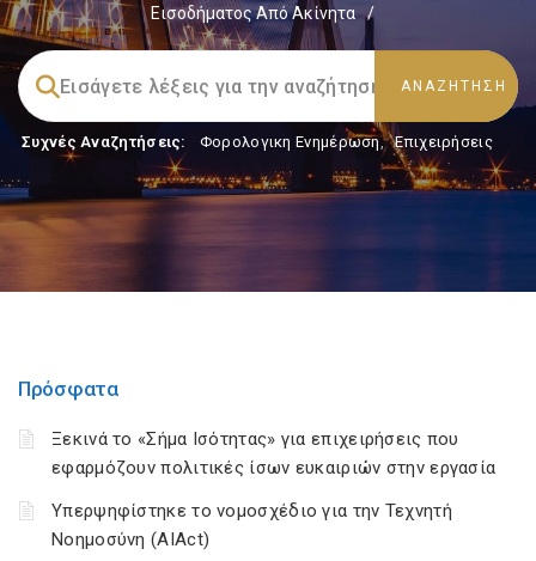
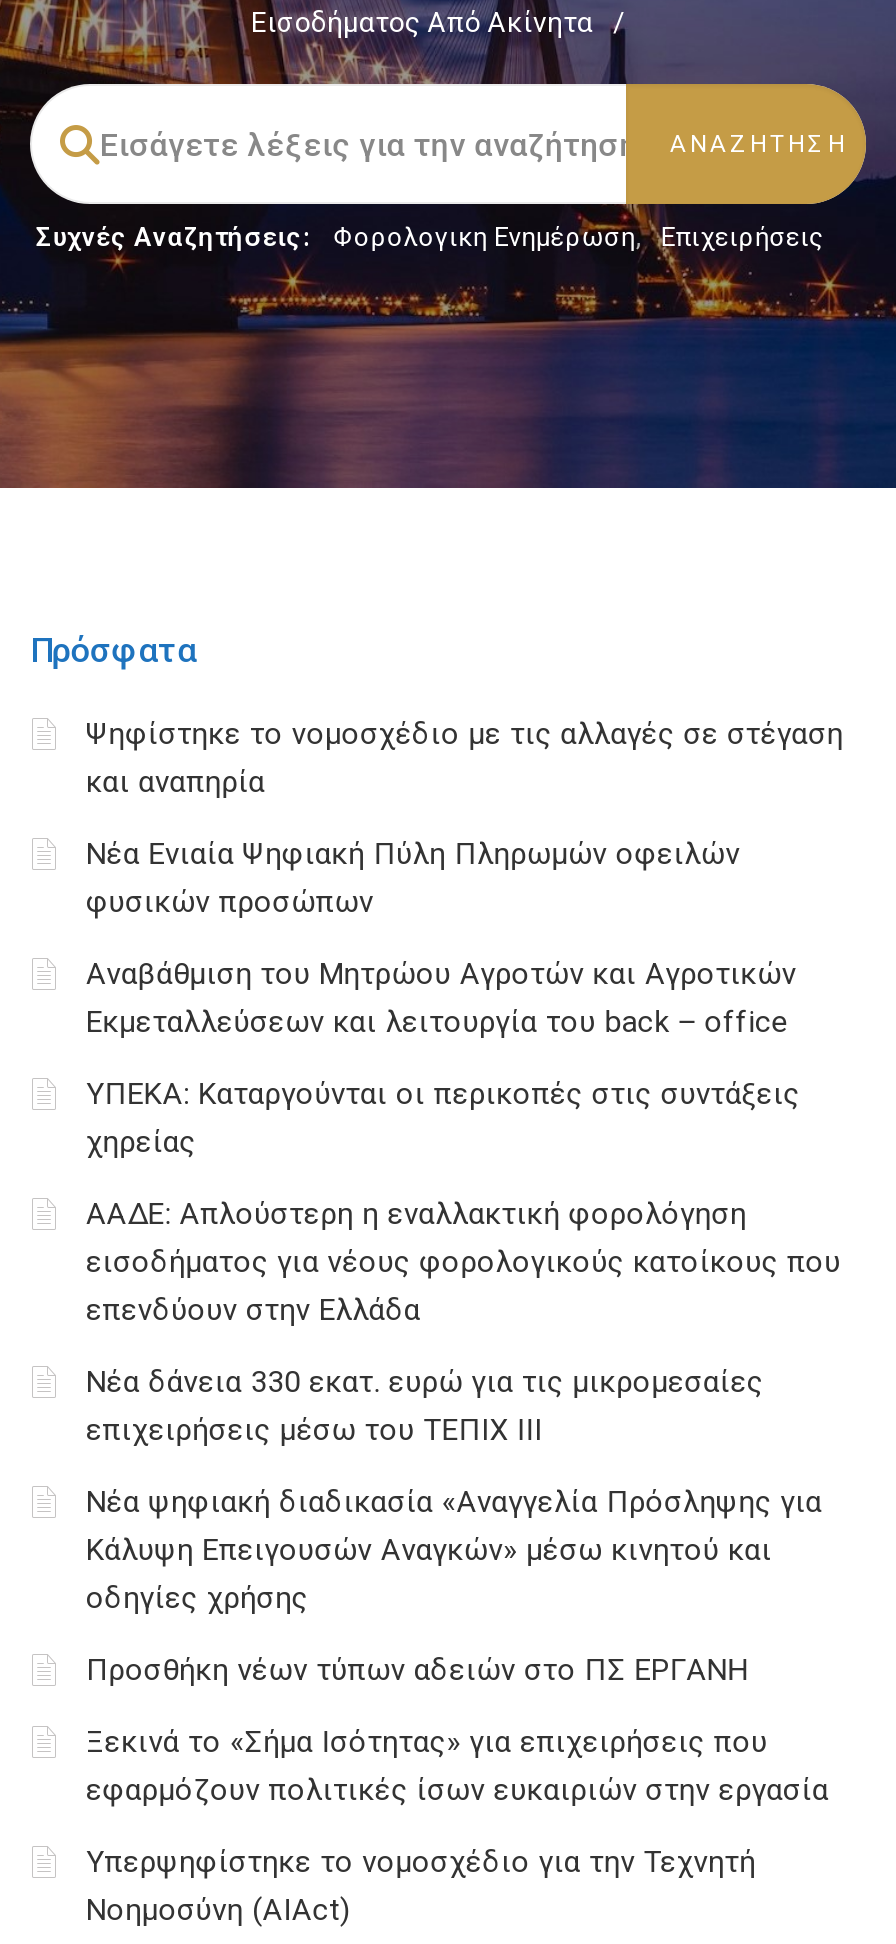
+ Ψηφίστηκε το νομοσχέδιο με τις αλλαγές σε στέγαση
+ και αναπηρία
+ Νέα Ενιαία Ψηφιακή Πύλη Πληρωμών οφειλών
+ φυσικών προσώπων
+ Αναβάθμιση του Μητρώου Αγροτών και Αγροτικών
+ Εκμεταλλεύσεων και λειτουργία του back – office
+ ΥΠΕΚΑ: Καταργούνται οι περικοπές στις συντάξεις
+ χηρείας
+ ΑΑΔΕ: Απλούστερη η εναλλακτική φορολόγηση
+ εισοδήματος για νέους φορολογικούς κατοίκους που
+ επενδύουν στην Ελλάδα
+ Νέα δάνεια 330 εκατ. ευρώ για τις μικρομεσαίες
+ επιχειρήσεις μέσω του ΤΕΠΙΧ ΙΙΙ
+ Νέα ψηφιακή διαδικασία «Αναγγελία Πρόσληψης για
+ Κάλυψη Επειγουσών Αναγκών» μέσω κινητού και
+ οδηγίες χρήσης
+ Προσθήκη νέων τύπων αδειών στο ΠΣ ΕΡΓΑΝΗ
